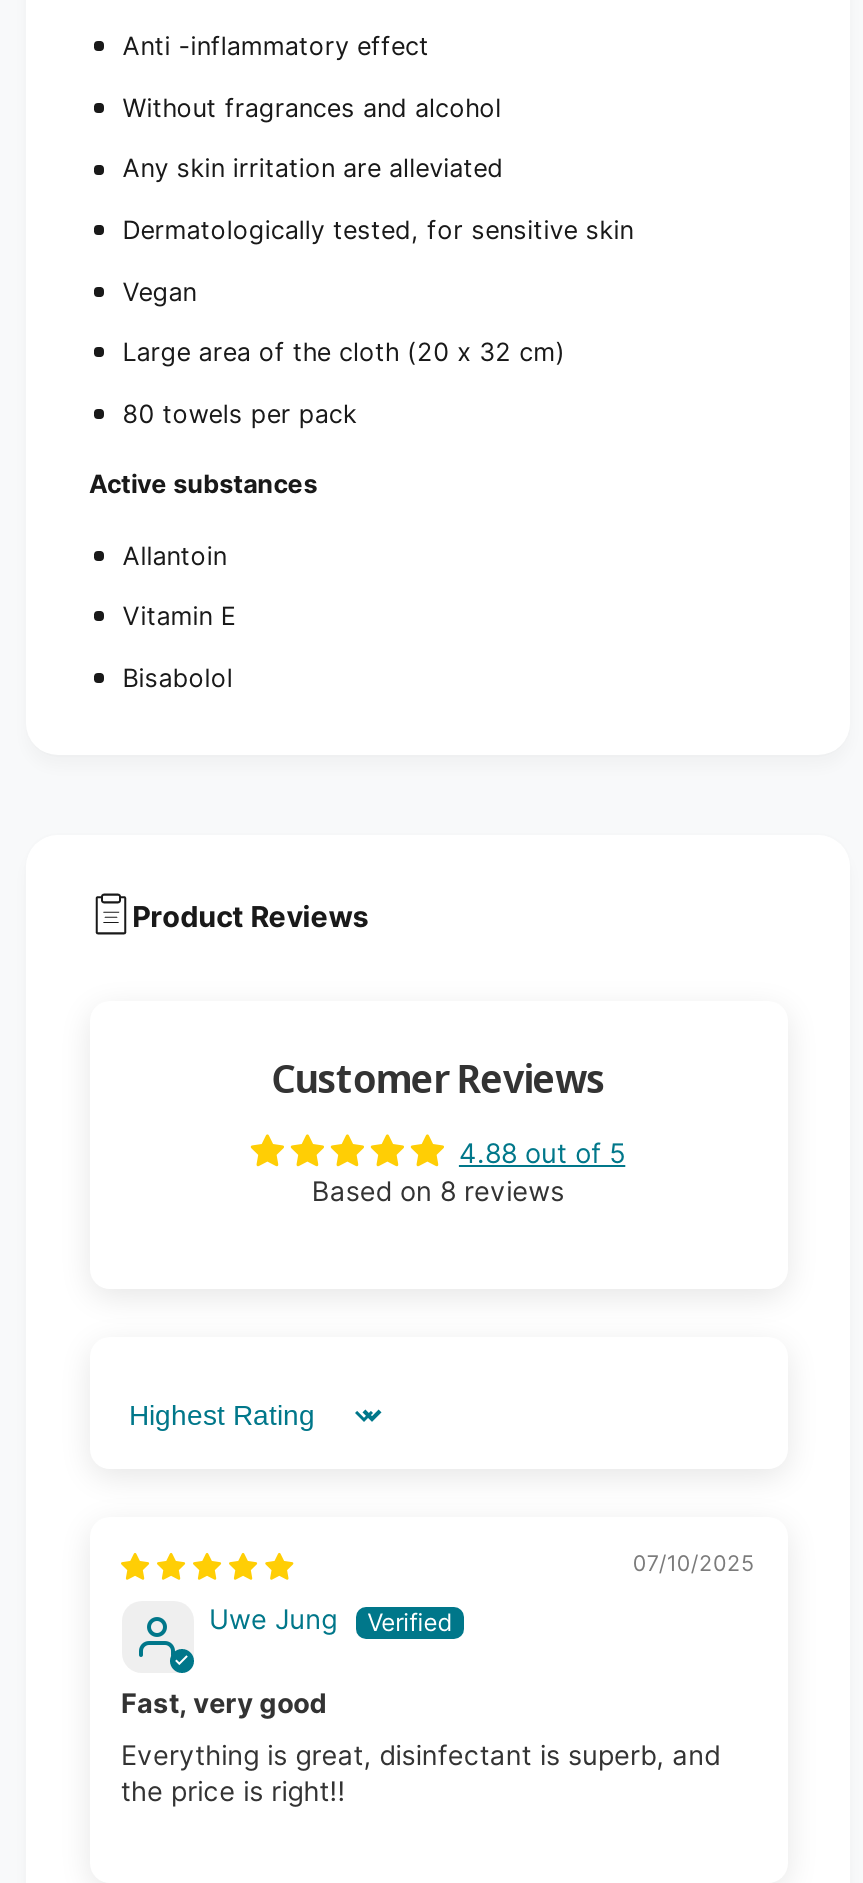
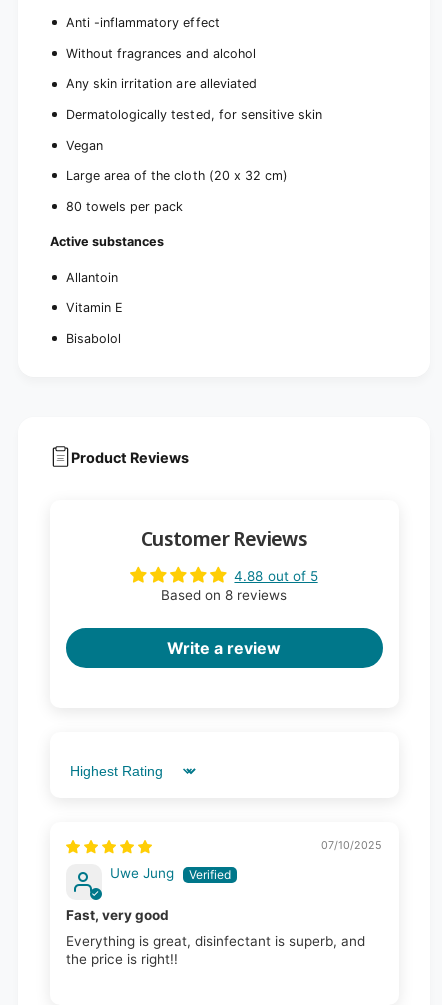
+ Write a review
